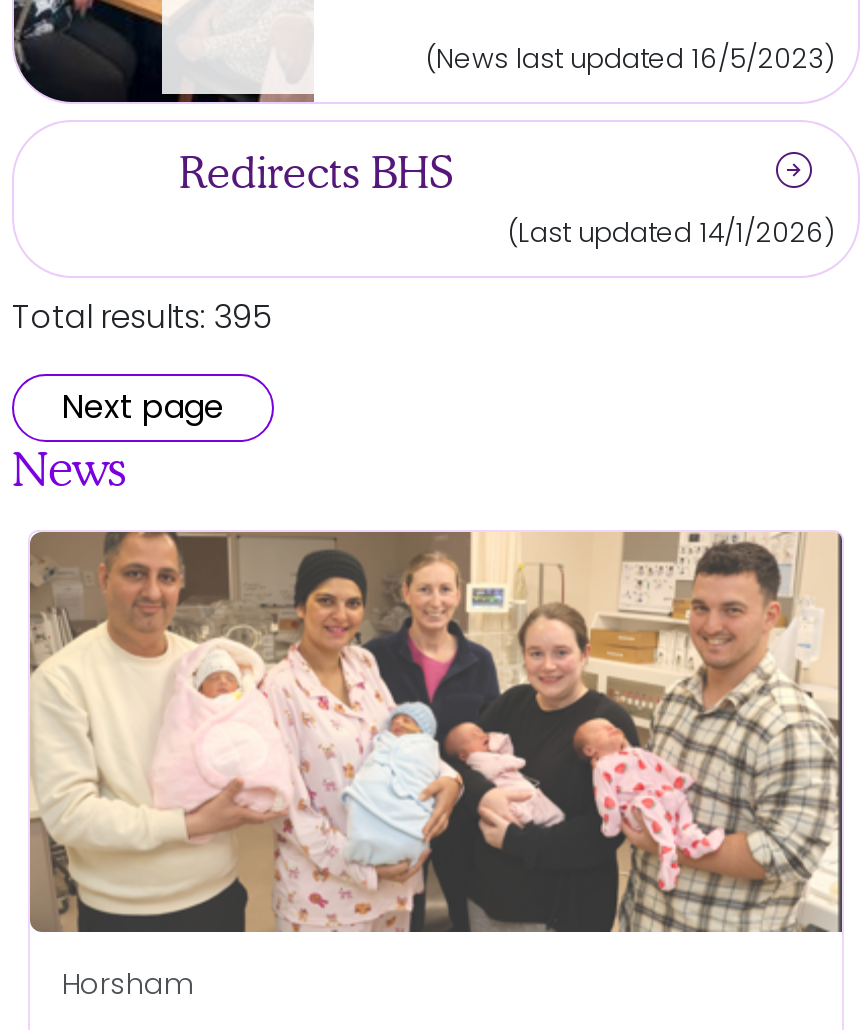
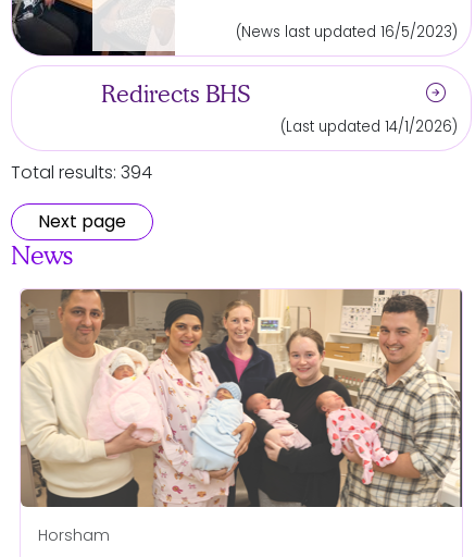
- Total results: 395
+ Total results: 394
